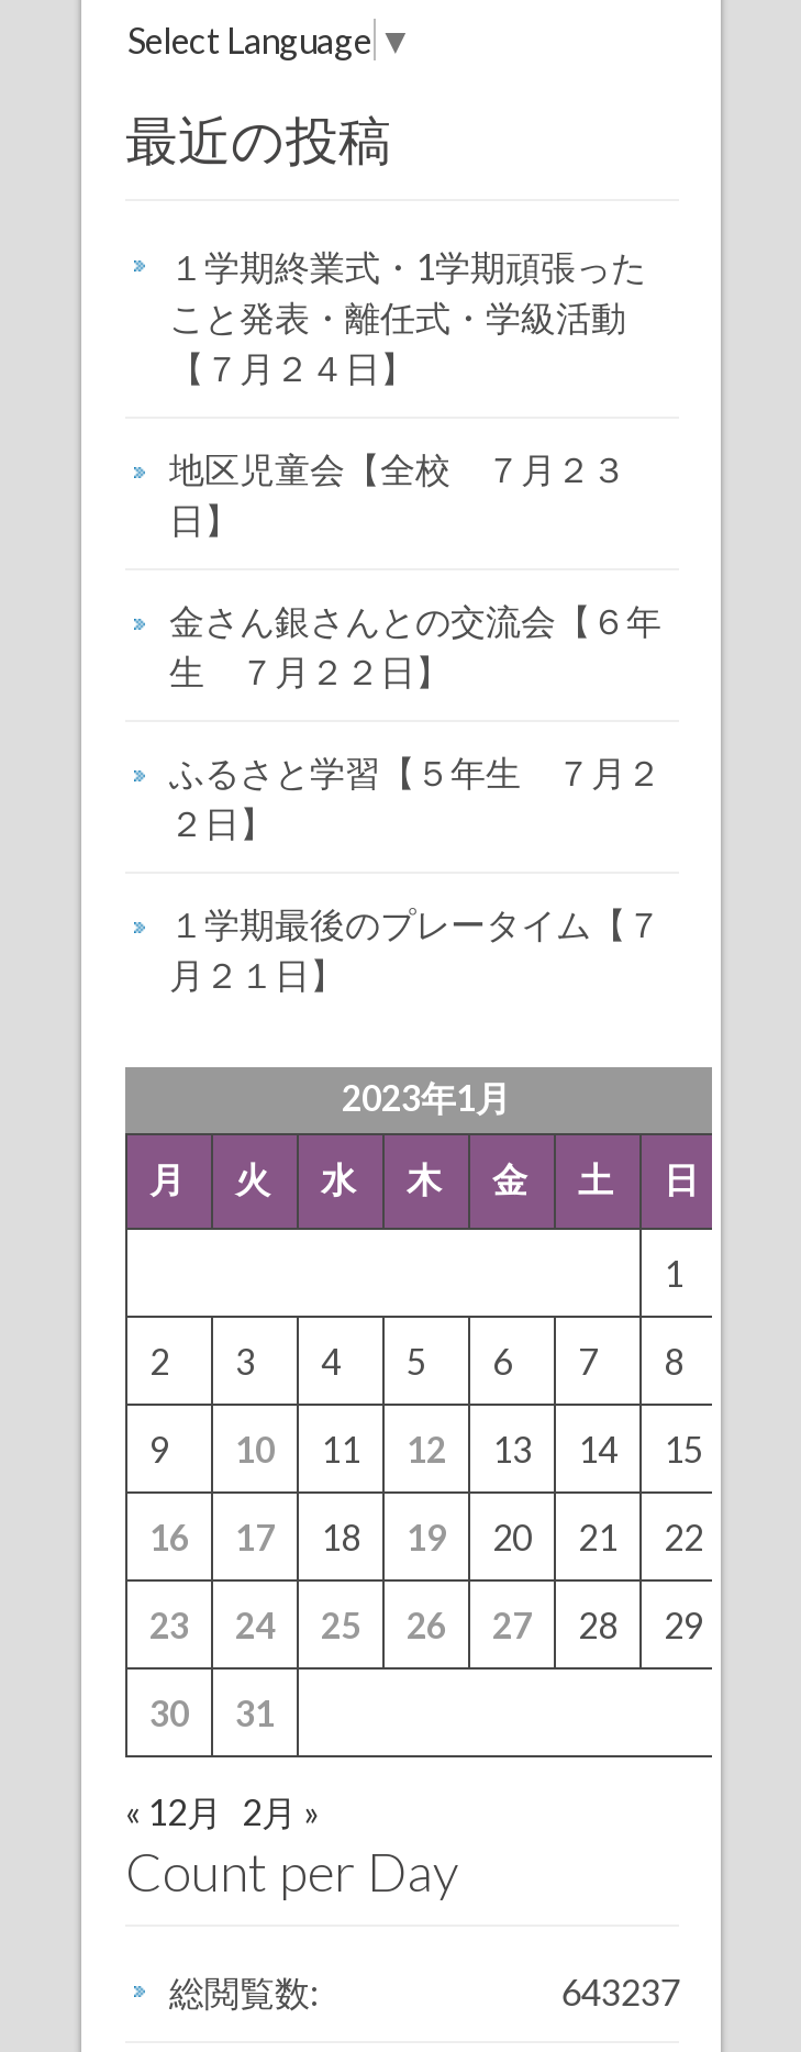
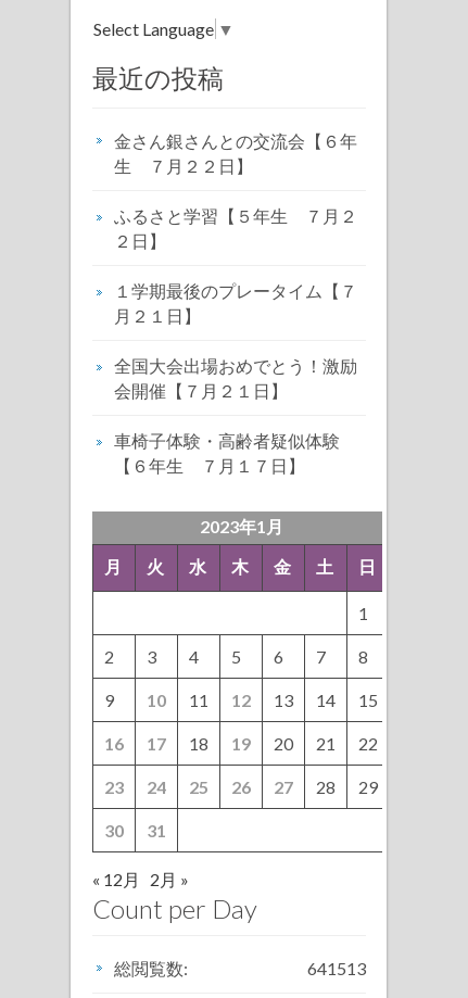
- １学期終業式・1学期頑張った
- こと発表・離任式・学級活動
- 【７月２４日】
- 地区児童会【全校 ７月２３
- 日】

moved up: 金さん銀さんとの交流会【６年 | 生 ７月２２日】 | ふるさと学習【５年生 ７月２ | ２日】 | １学期最後のプレータイム【７ | 月２１日】

+ 全国大会出場おめでとう！激励
+ 会開催【７月２１日】
+ 車椅子体験・高齢者疑似体験
+ 【６年生 ７月１７日】

- 643237
+ 641513
